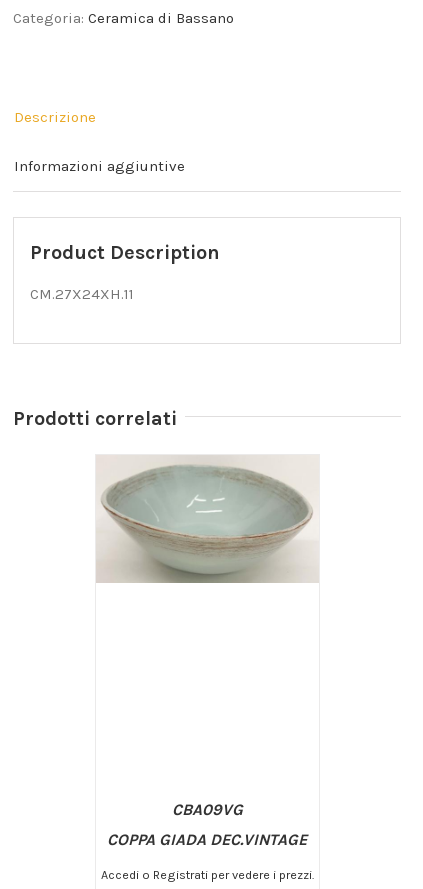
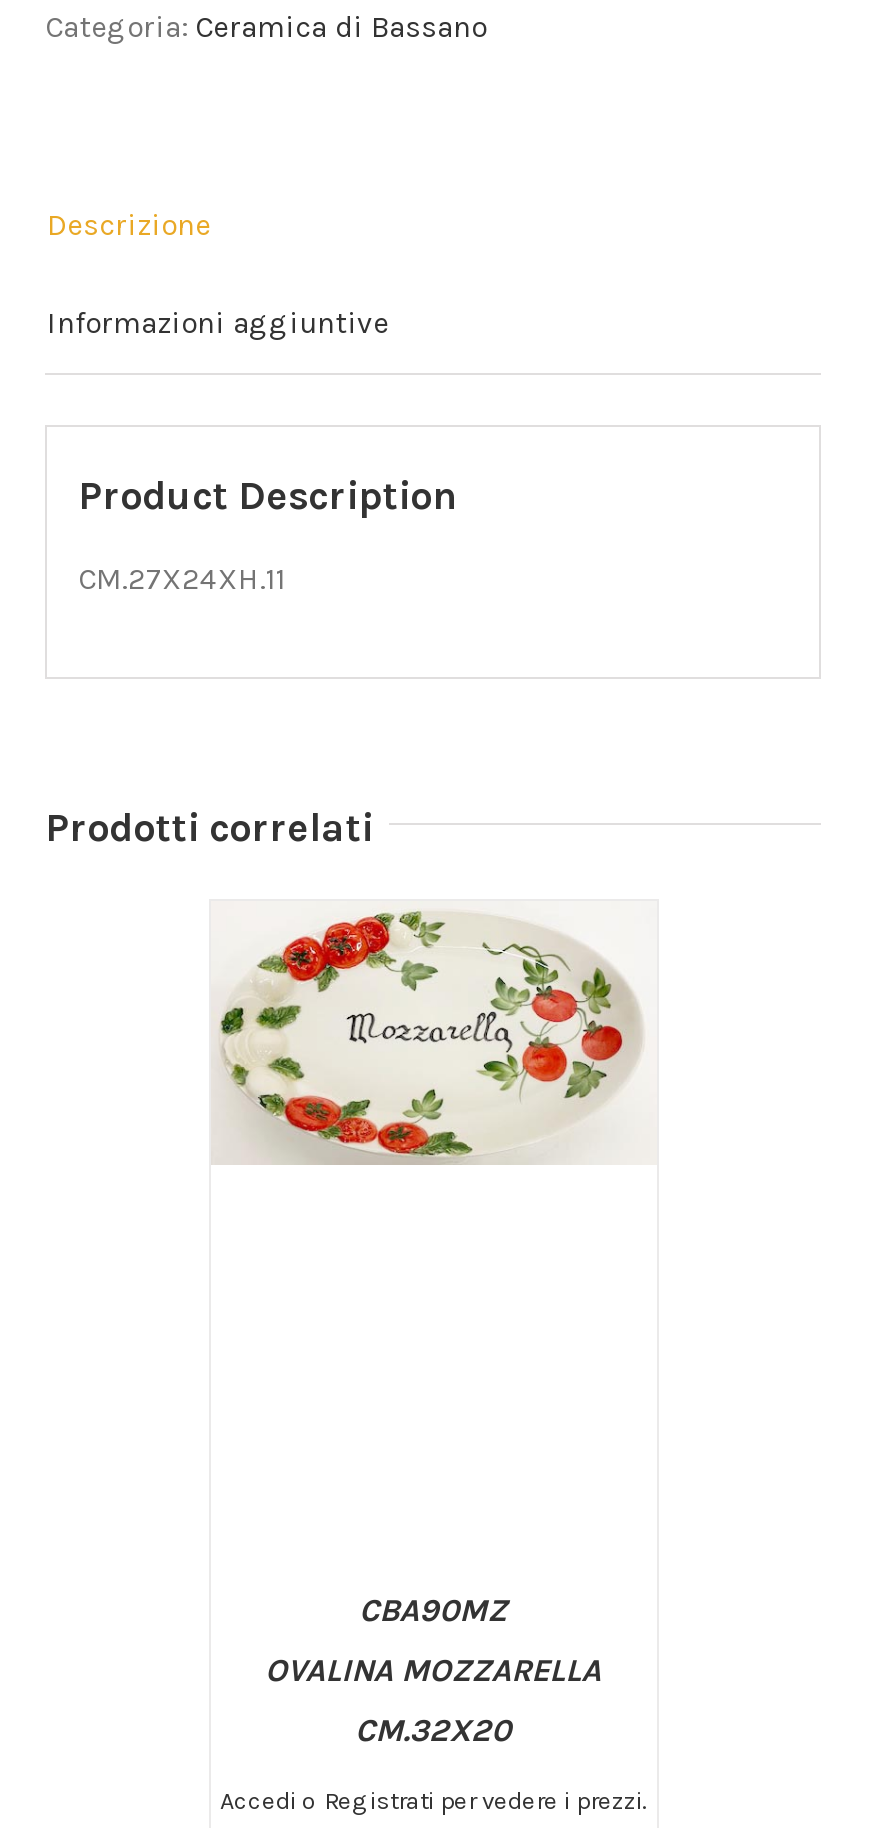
- [image]
+ [image]

- CBA09VG
- COPPA GIADA DEC.VINTAGE
+ CBA90MZ
+ OVALINA MOZZARELLA
+ CM.32X20
